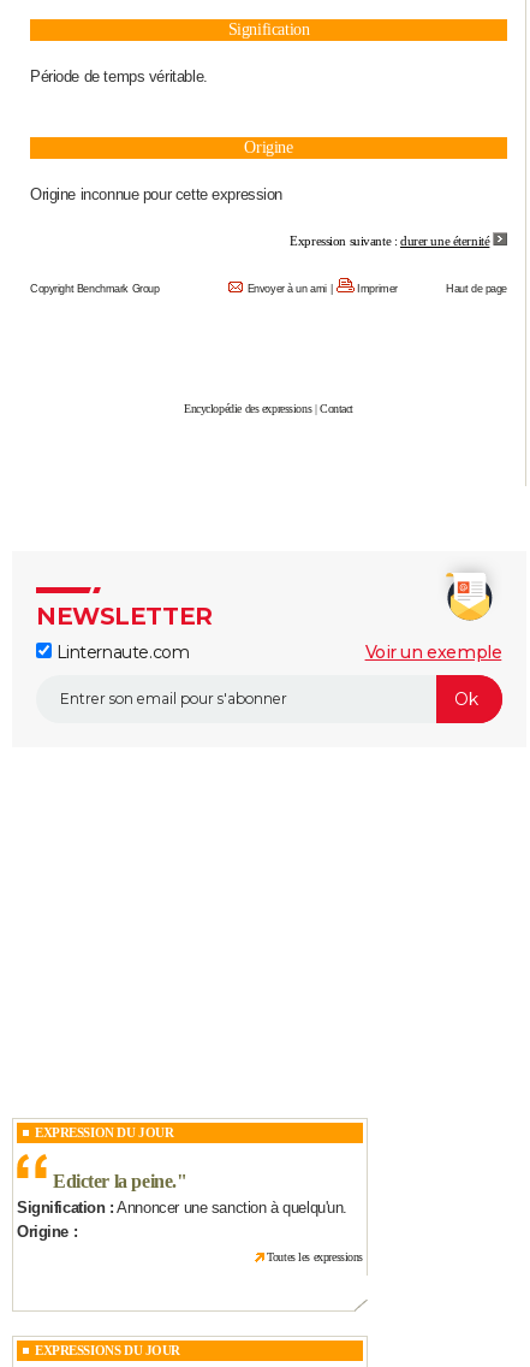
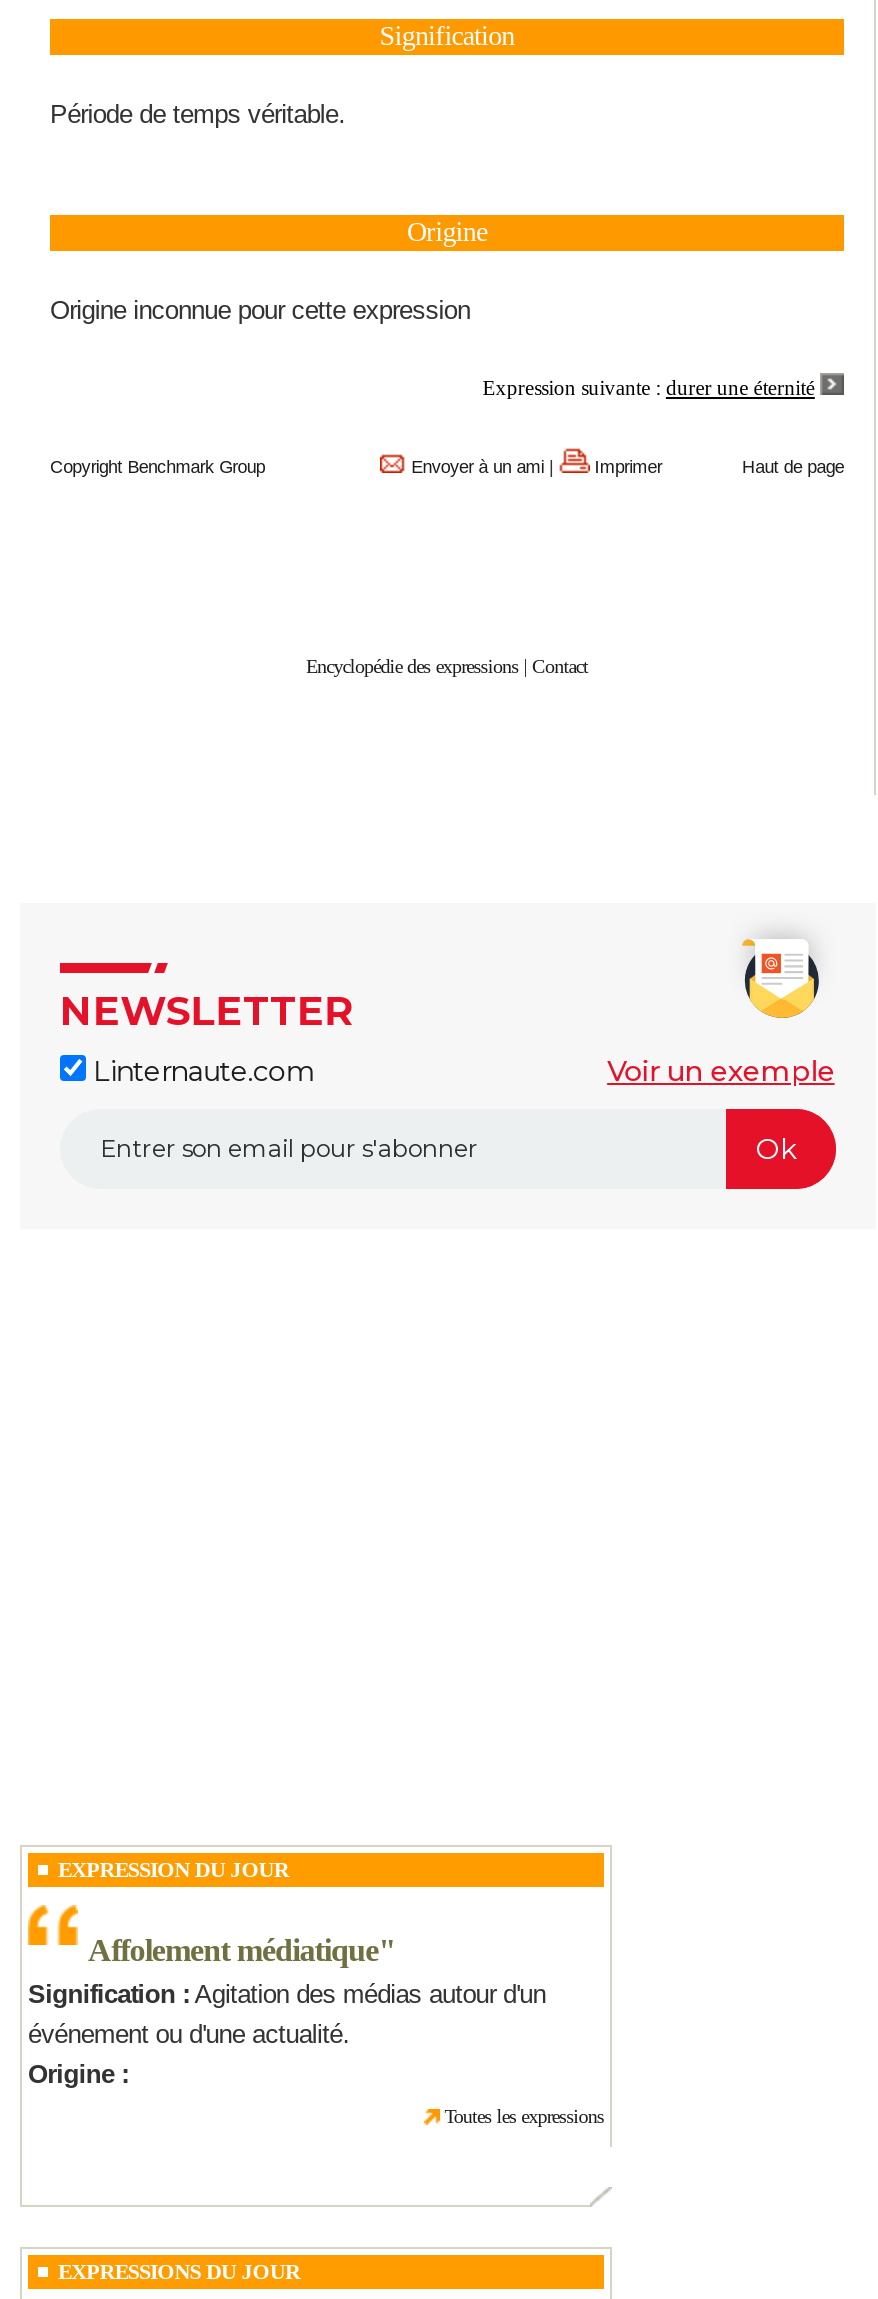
- Edicter la peine. "
- Signification : Annoncer une sanction à quelqu'un.
+ Affolement médiatique"
+ Signification : Agitation des médias autour d'un
+ événement ou d'une actualité.
